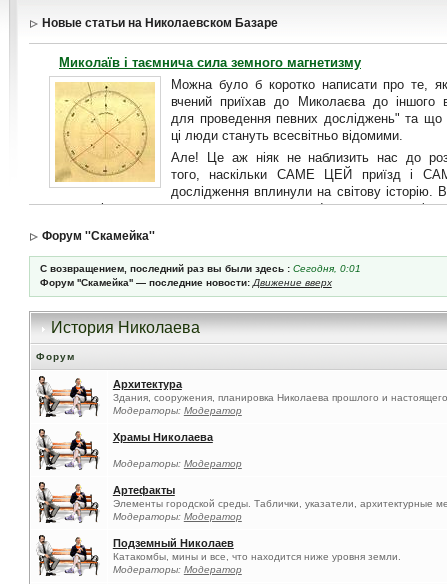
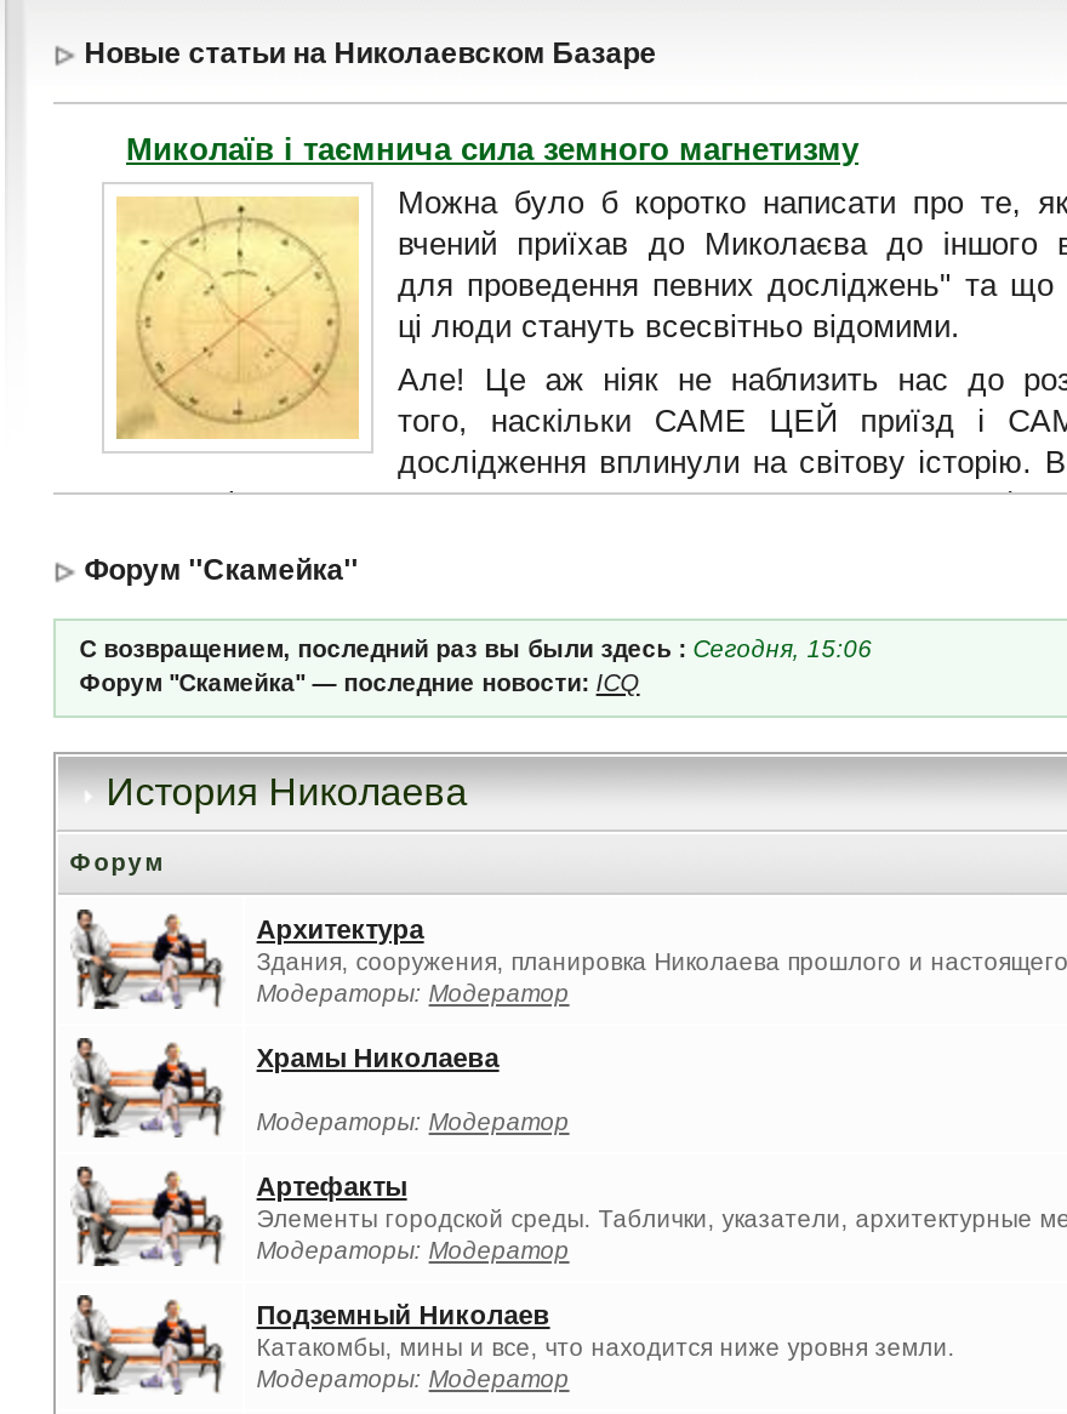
- С возвращением, последний раз вы были здесь : Сегодня, 0:01
- Форум ''Скамейка'' — последние новости: Движение вверх
+ С возвращением, последний раз вы были здесь : Сегодня, 15:06
+ Форум ''Скамейка'' — последние новости: ICQ
